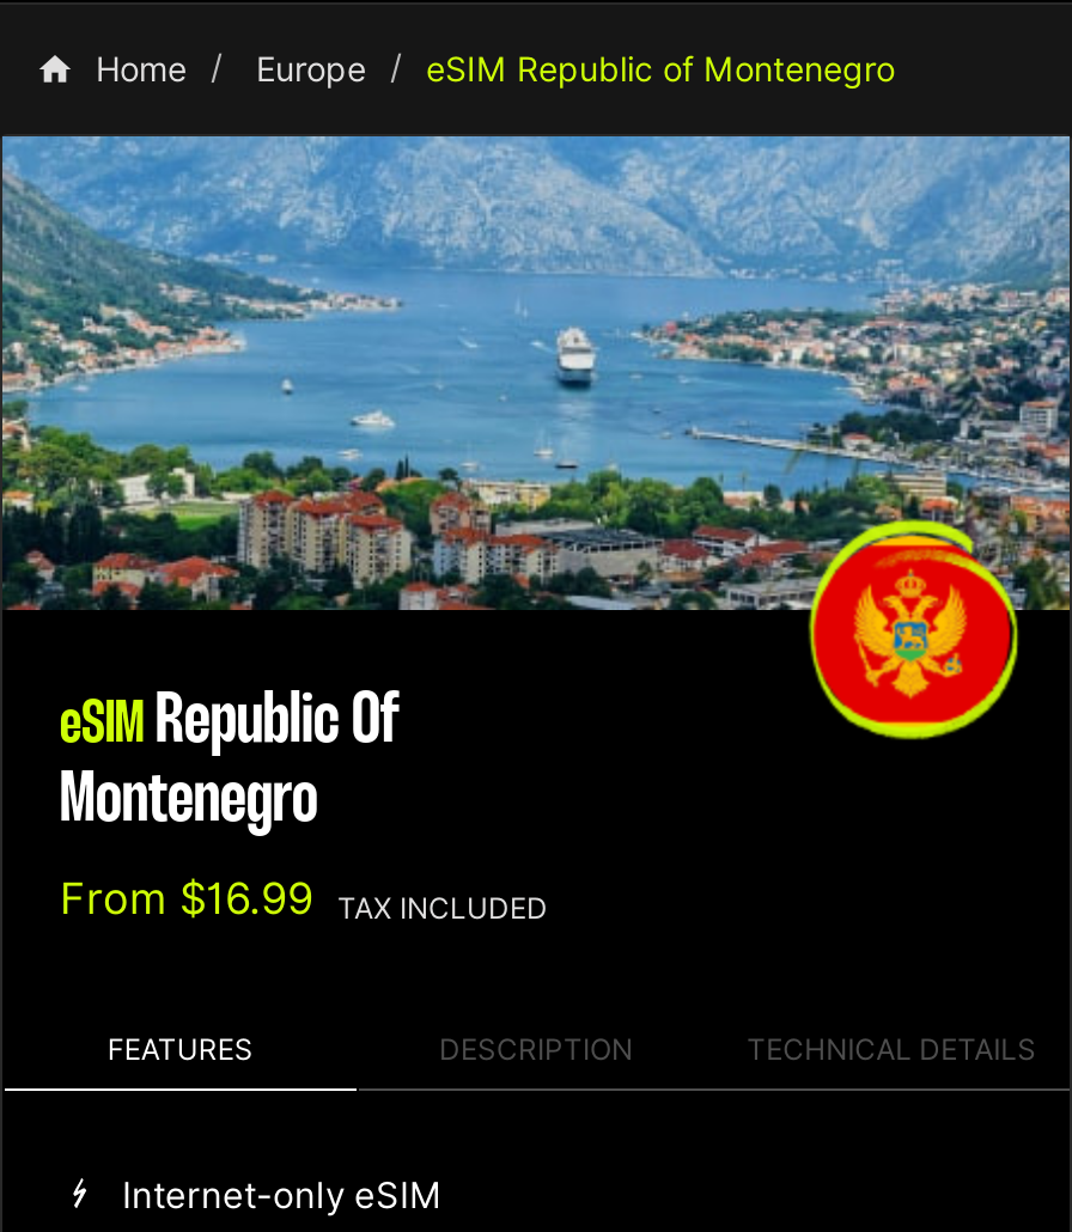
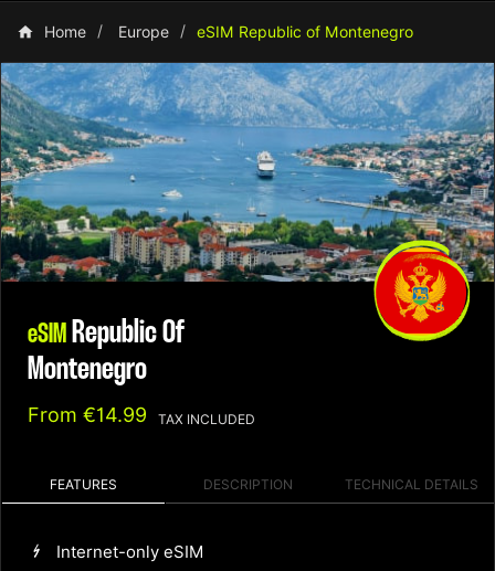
- From $16.99 TAX INCLUDED
+ From €14.99 TAX INCLUDED
